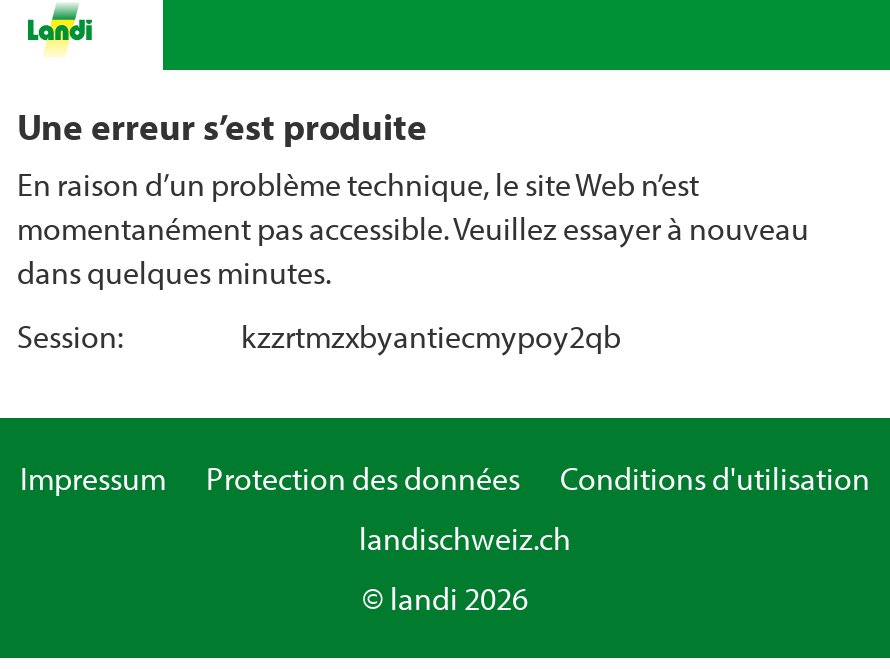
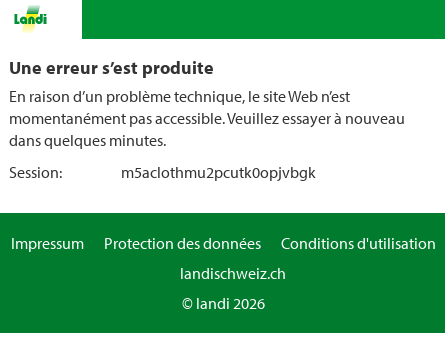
- kzzrtmzxbyantiecmypoy2qb
+ m5aclothmu2pcutk0opjvbgk
